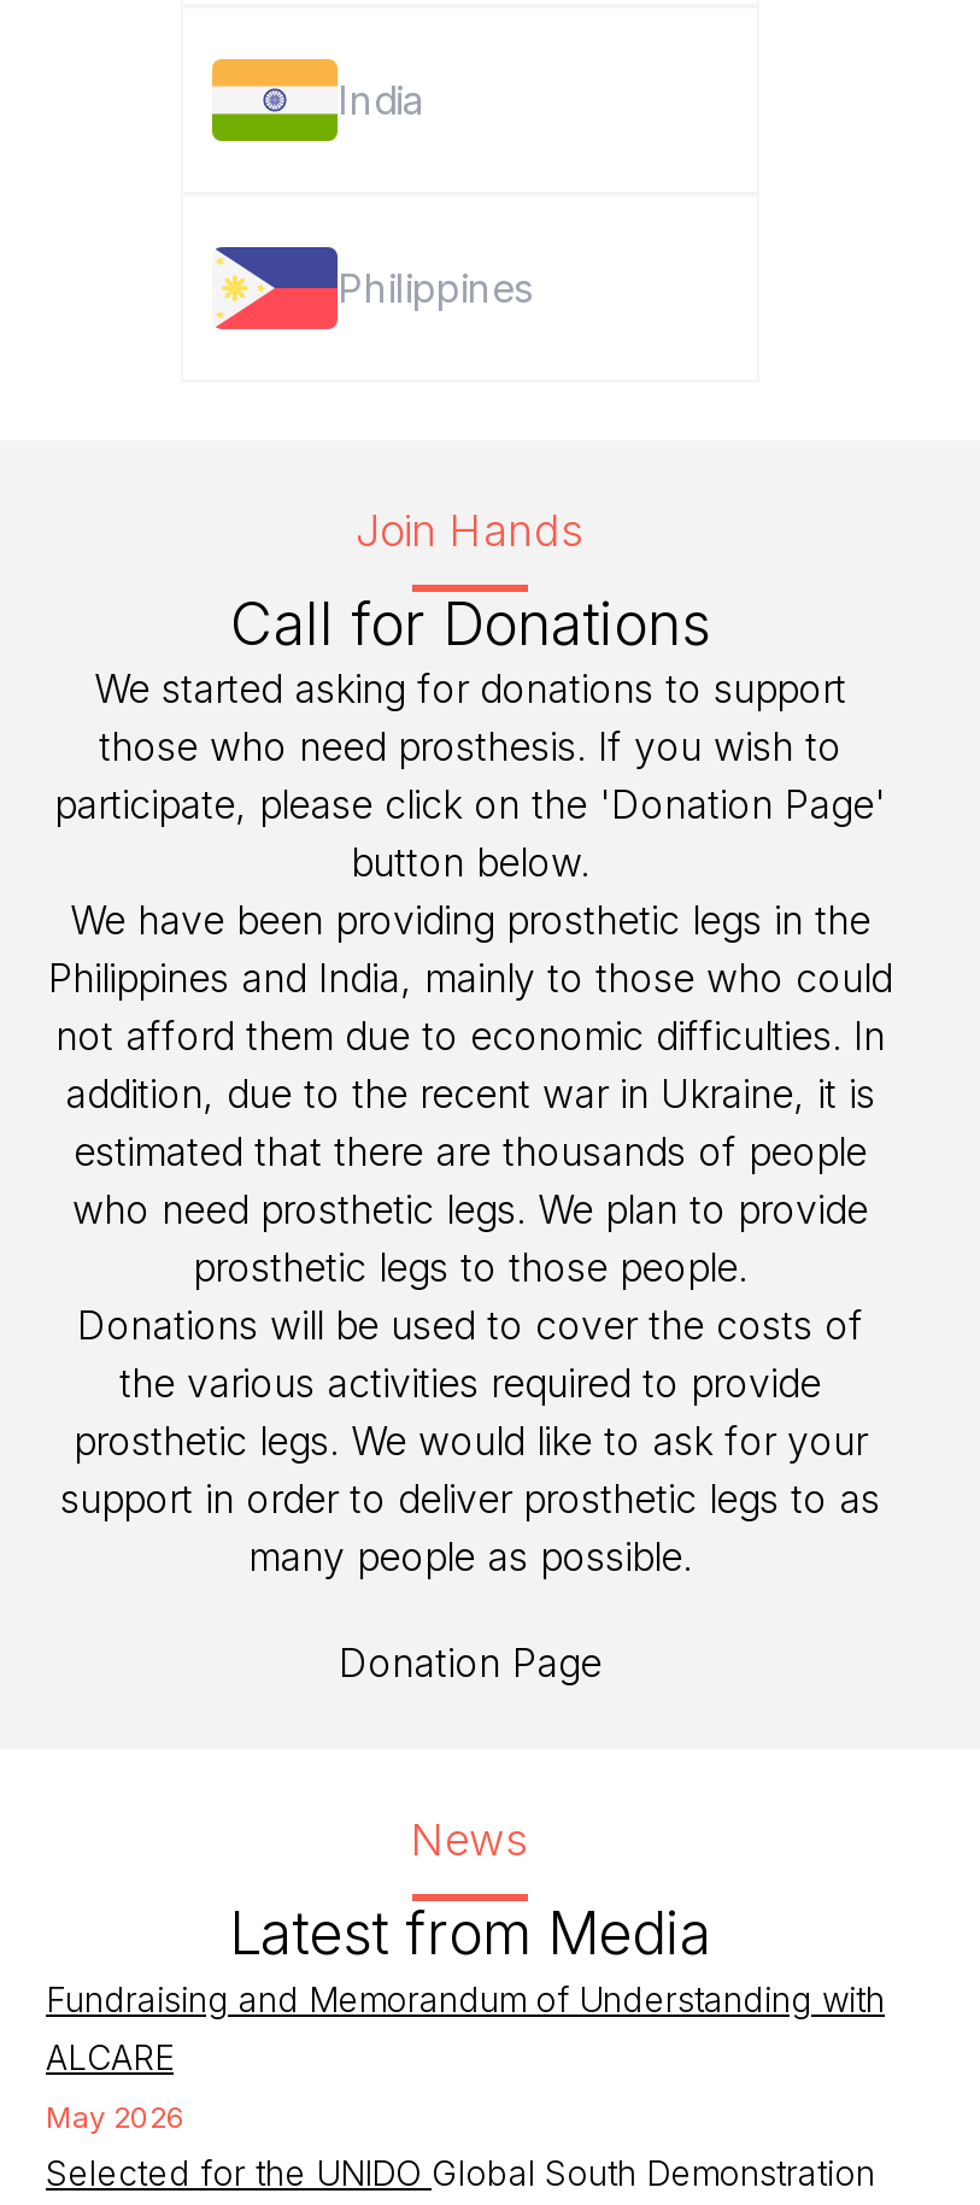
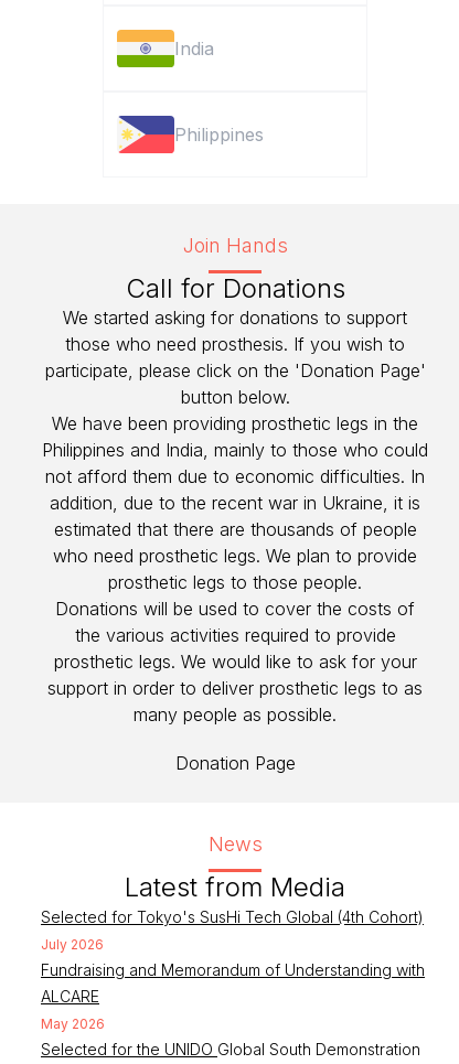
+ Selected for Tokyo's SusHi Tech Global (4th Cohort)
+ July 2026
